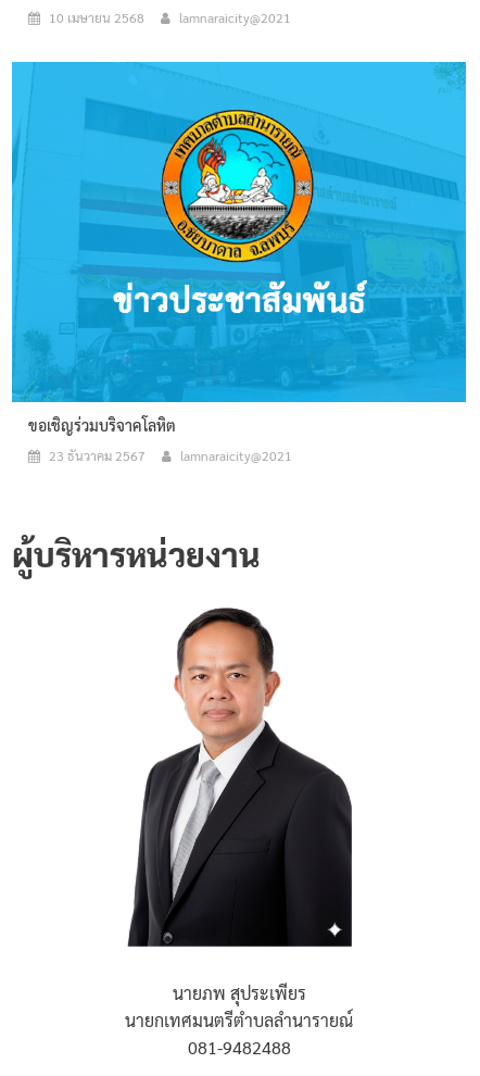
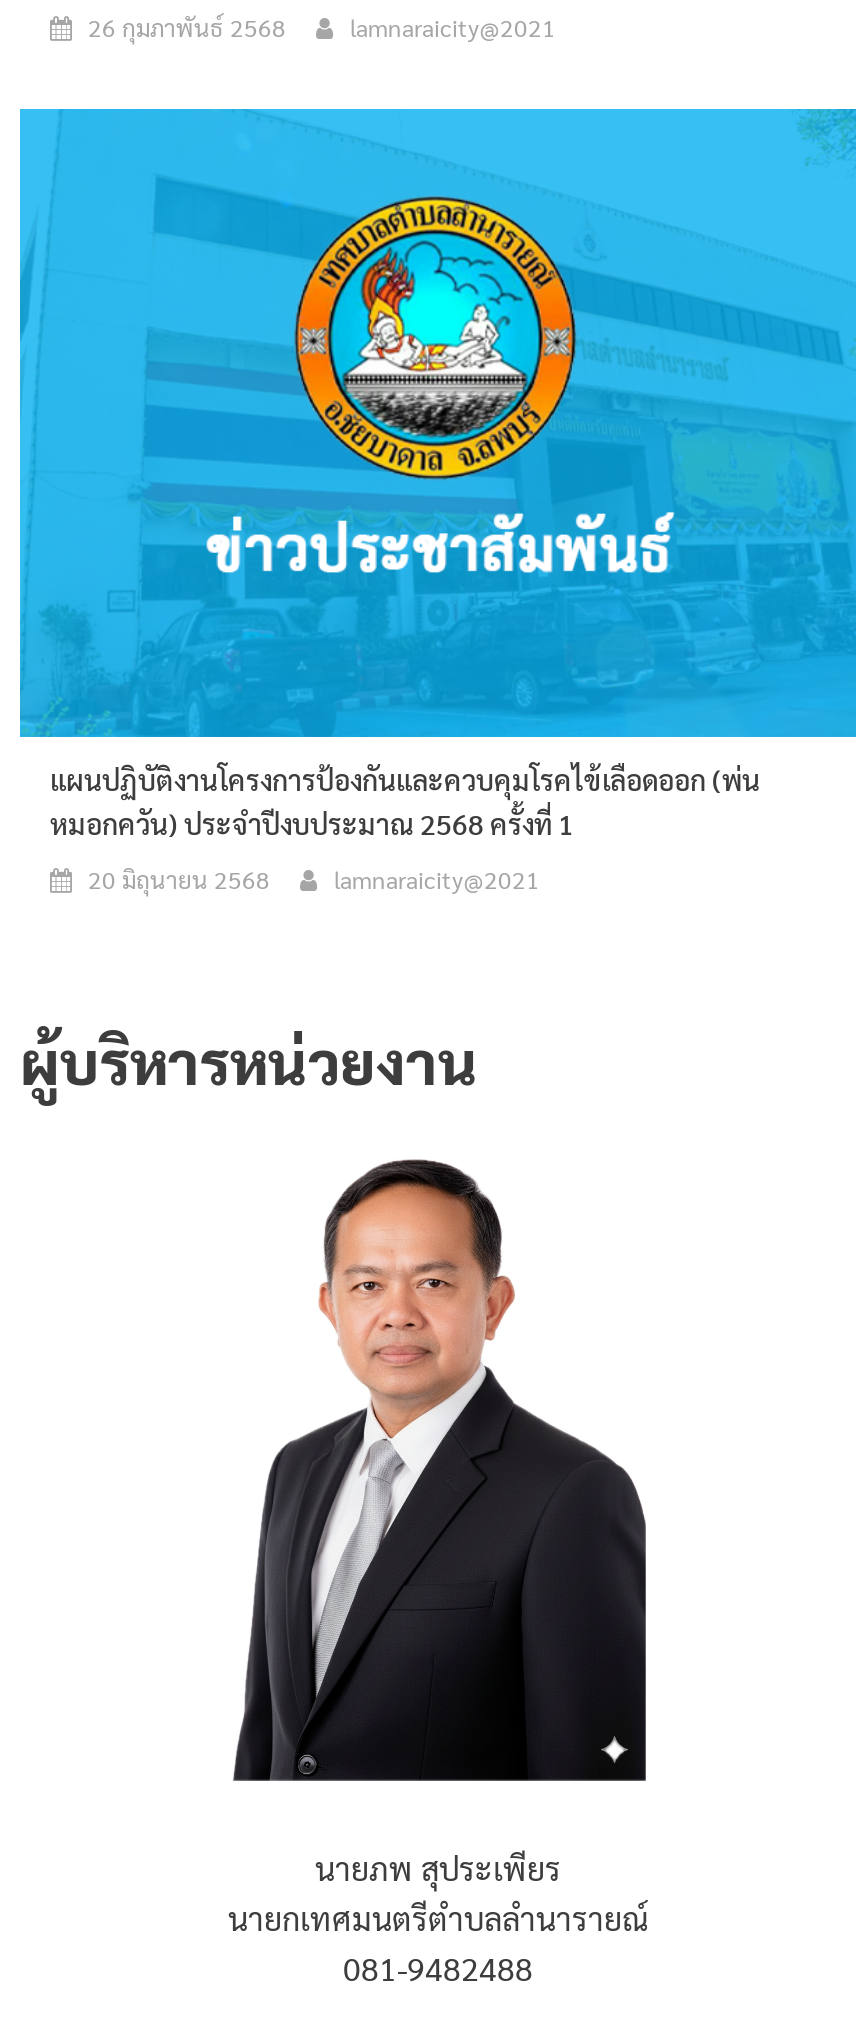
- 10 เมษายน 2568
+ 26 กุมภาพันธ์ 2568

- ขอเชิญร่วมบริจาคโลหิต
+ แผนปฏิบัติงานโครงการป้องกันและควบคุมโรคไข้เลือดออก (พ่น
+ หมอกควัน) ประจำปีงบประมาณ 2568 ครั้งที่ 1

- 23 ธันวาคม 2567
+ 20 มิถุนายน 2568
